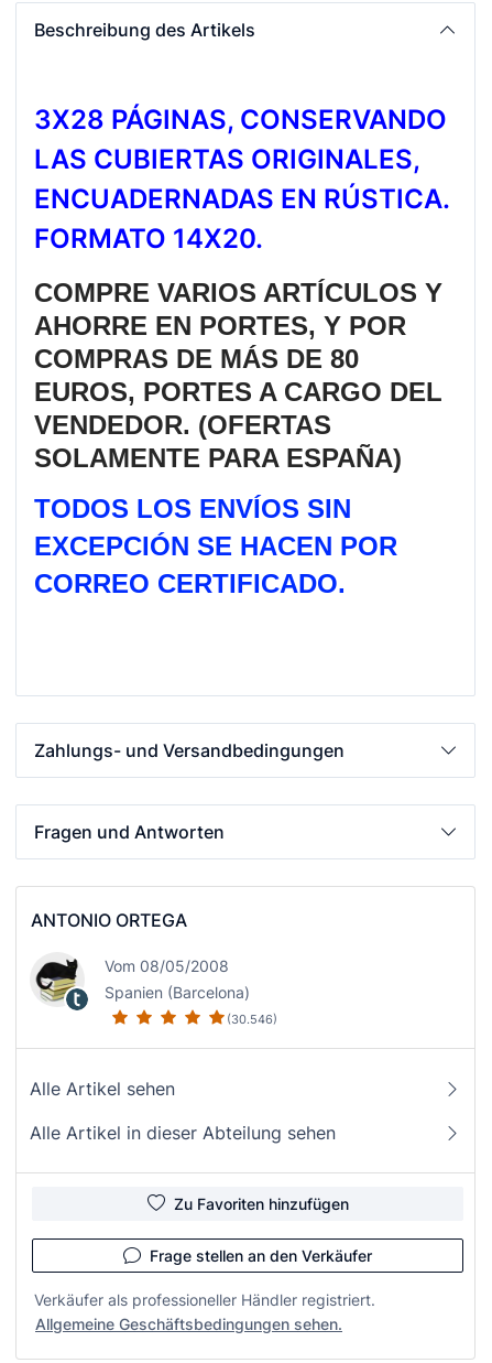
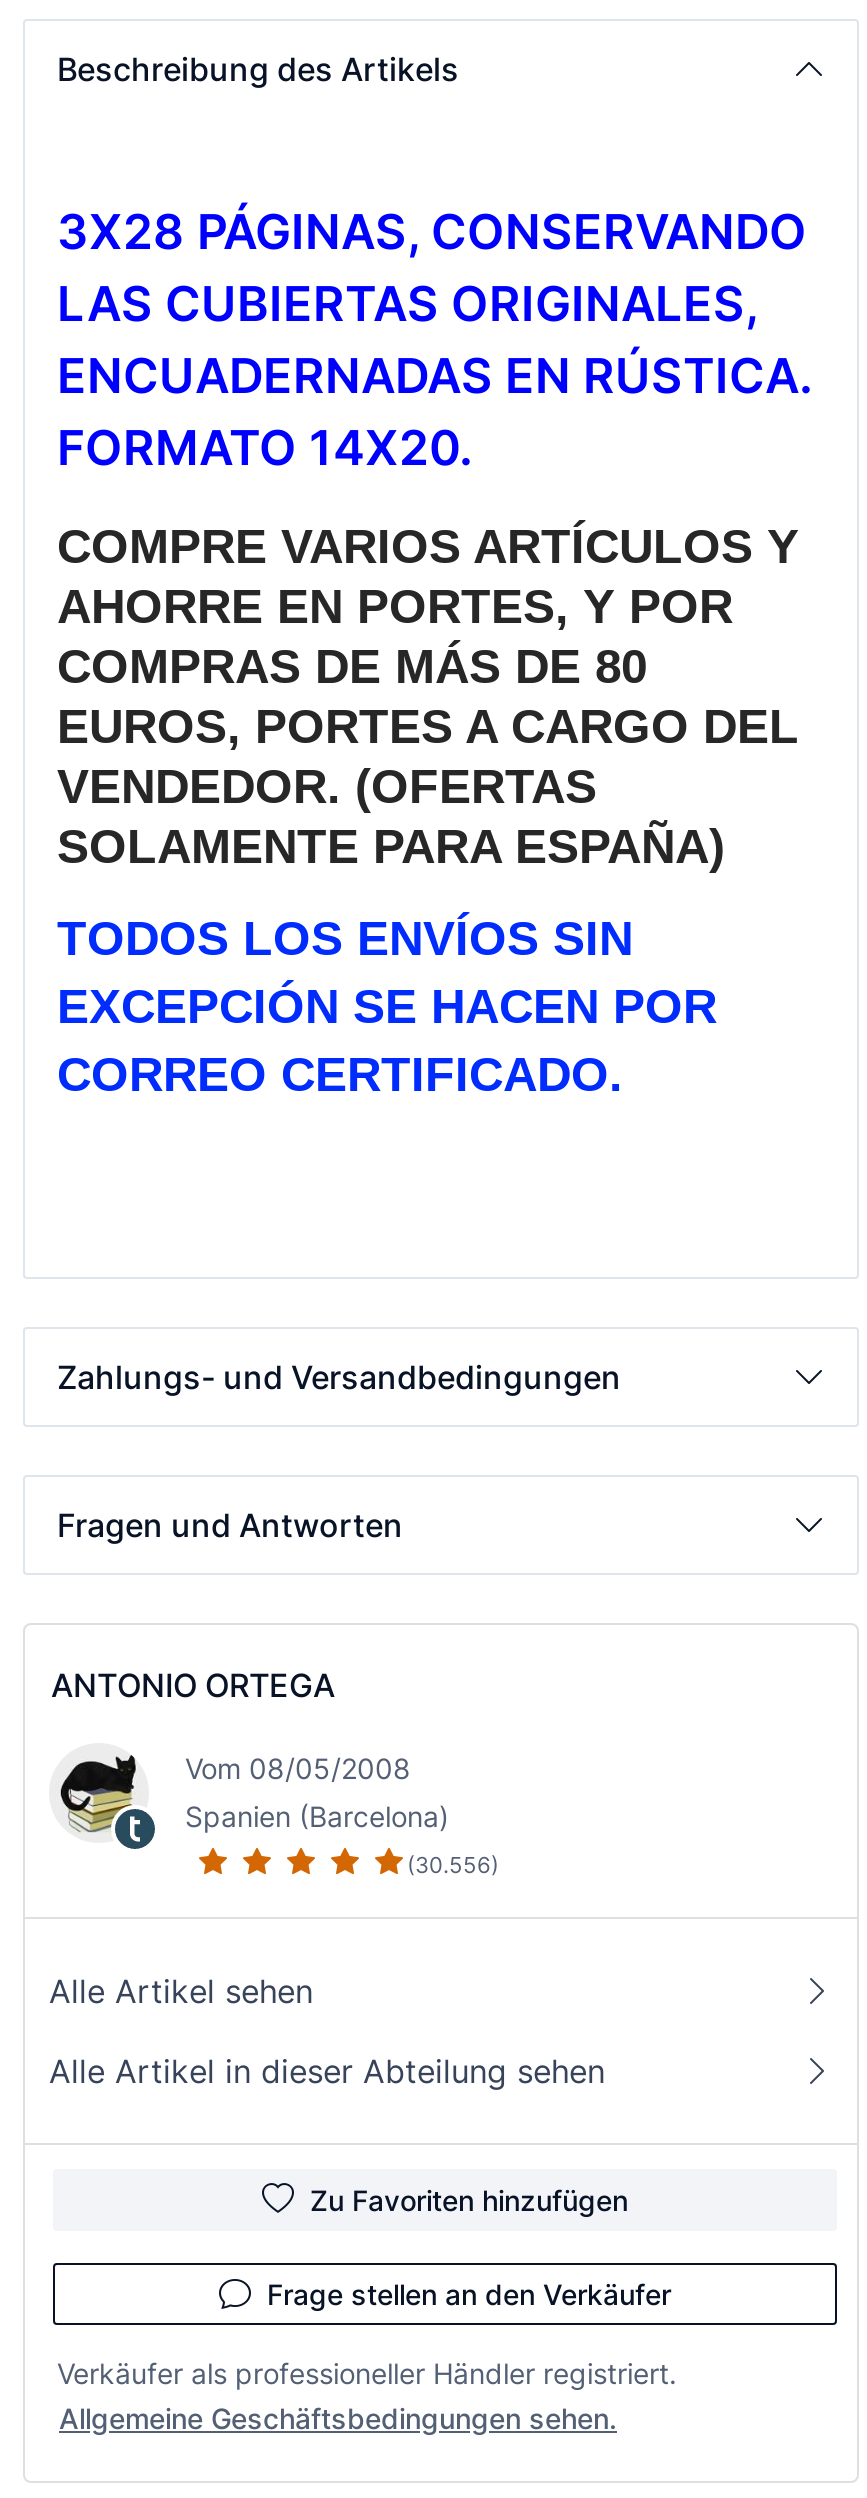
- (30.546)
+ (30.556)
